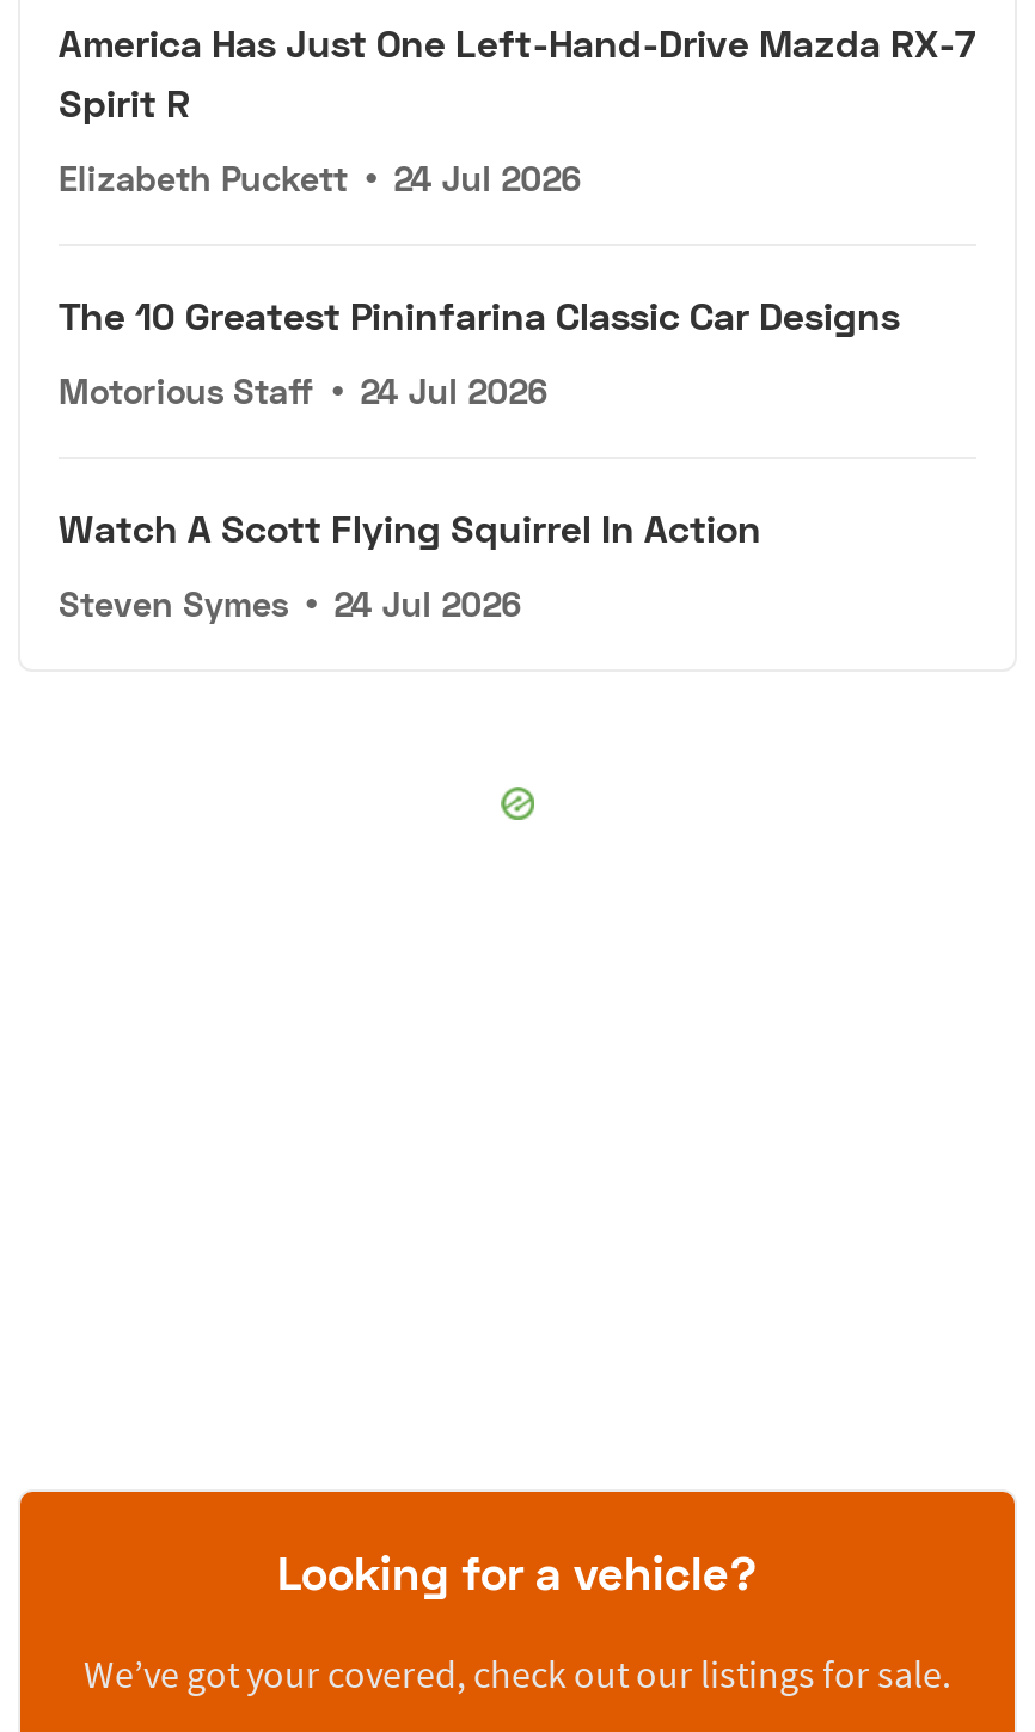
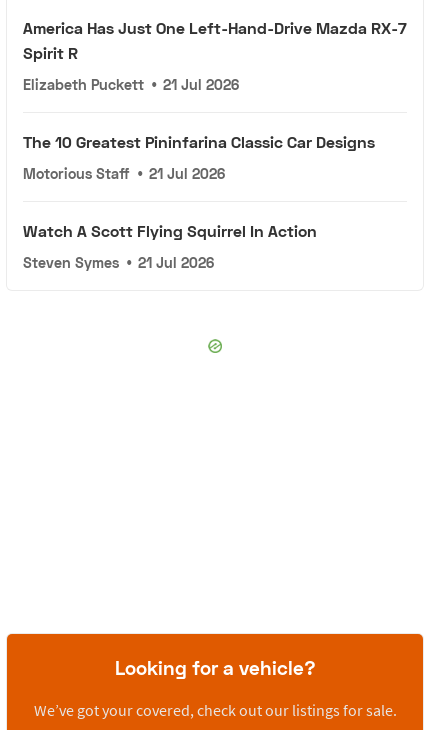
- Elizabeth Puckett • 24 Jul 2026
+ Elizabeth Puckett • 21 Jul 2026

- Motorious Staff • 24 Jul 2026
+ Motorious Staff • 21 Jul 2026

- Steven Symes • 24 Jul 2026
+ Steven Symes • 21 Jul 2026
